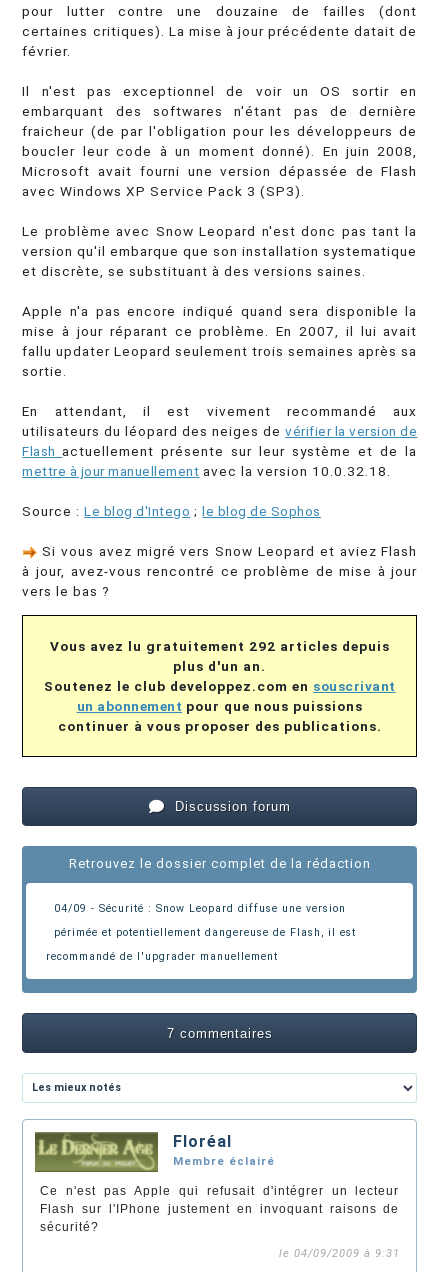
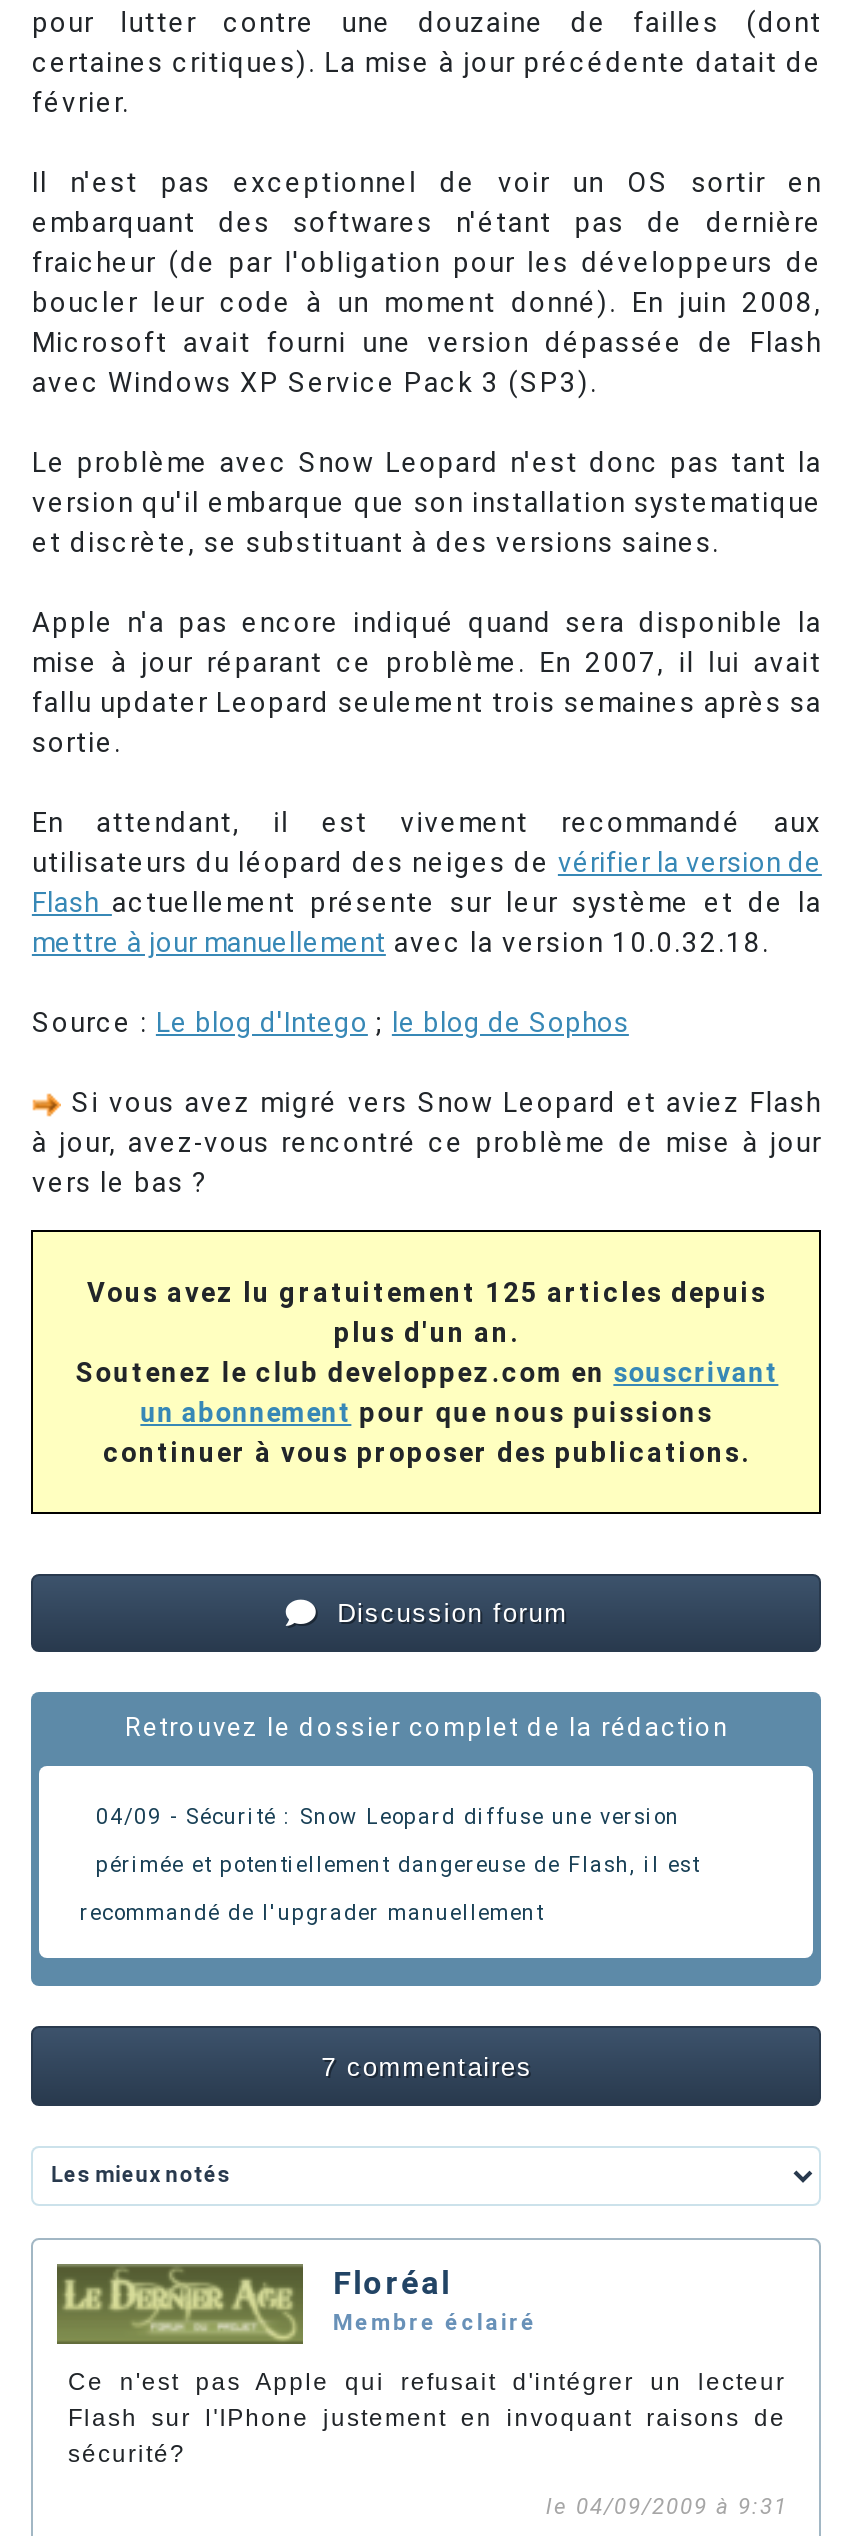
- Vous avez lu gratuitement 292 articles depuis
+ Vous avez lu gratuitement 125 articles depuis
